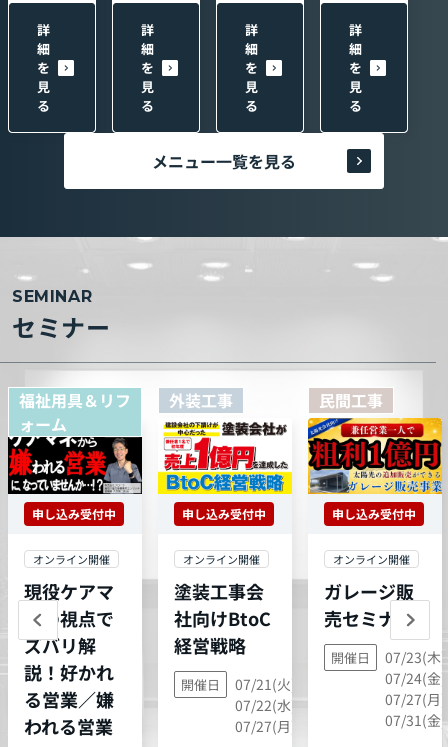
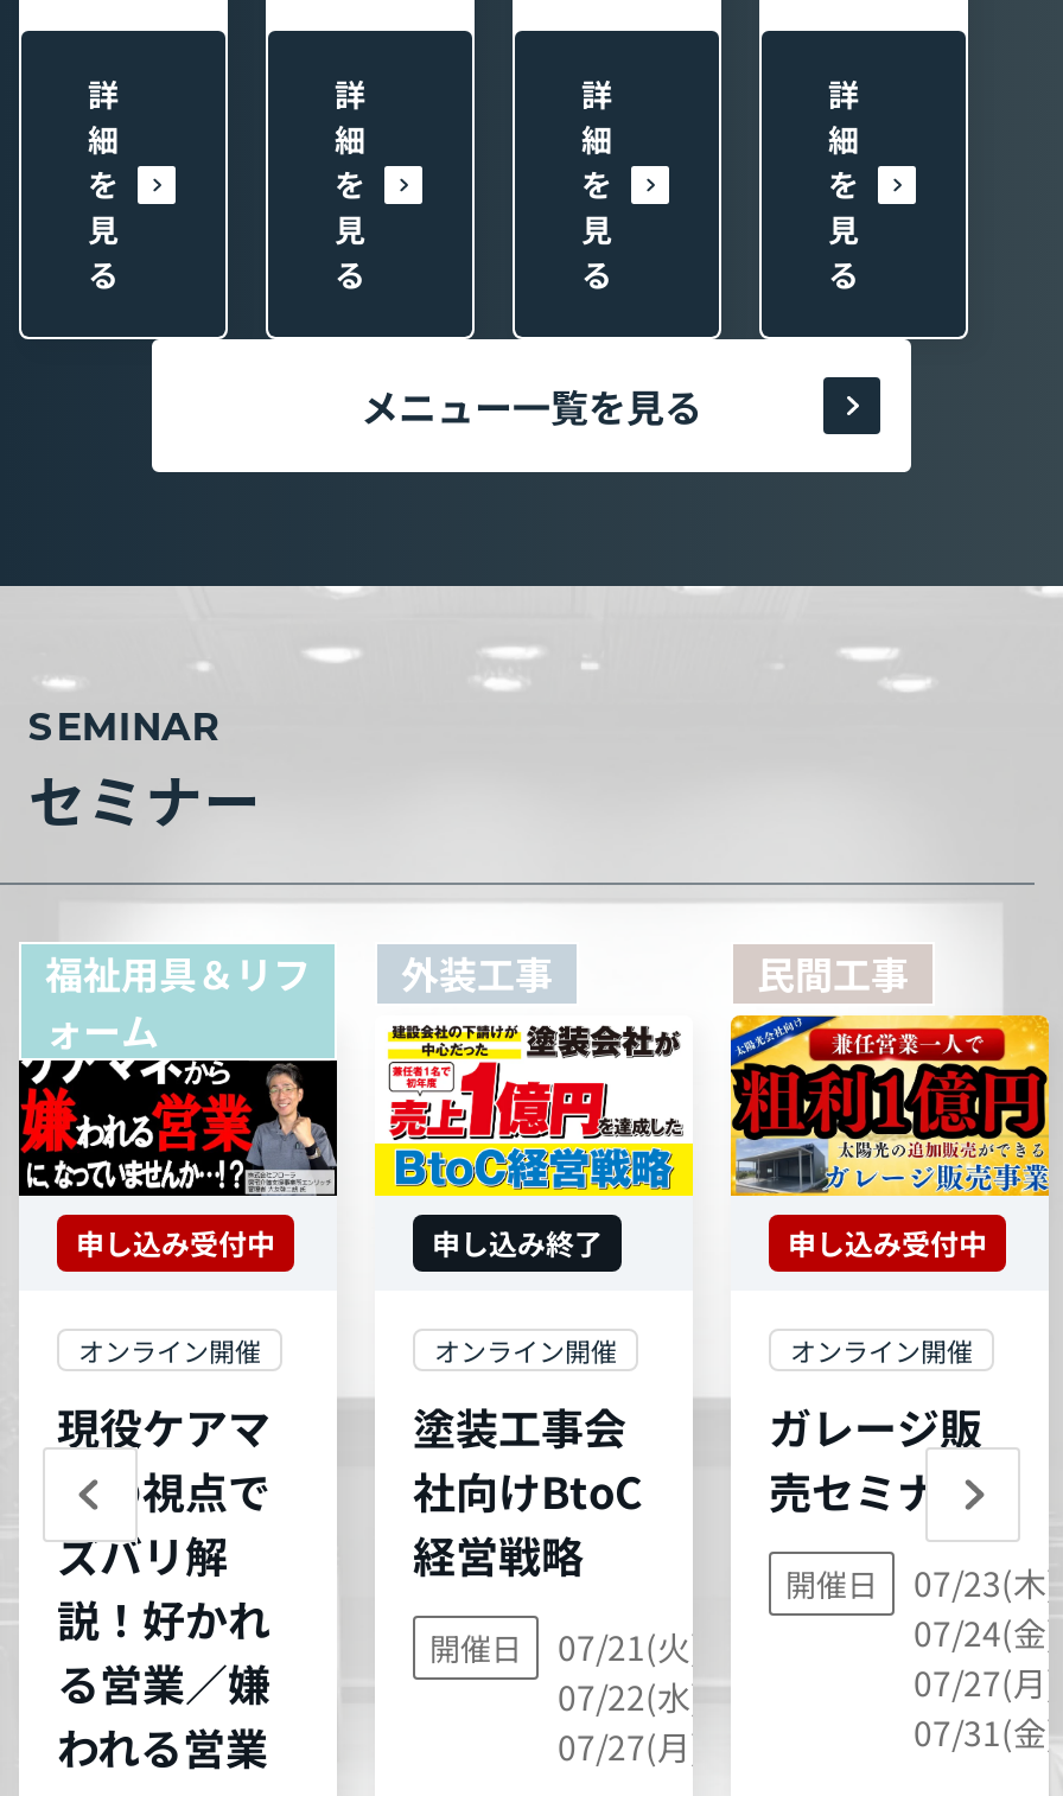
- 申し込み受付中
+ 申し込み終了
